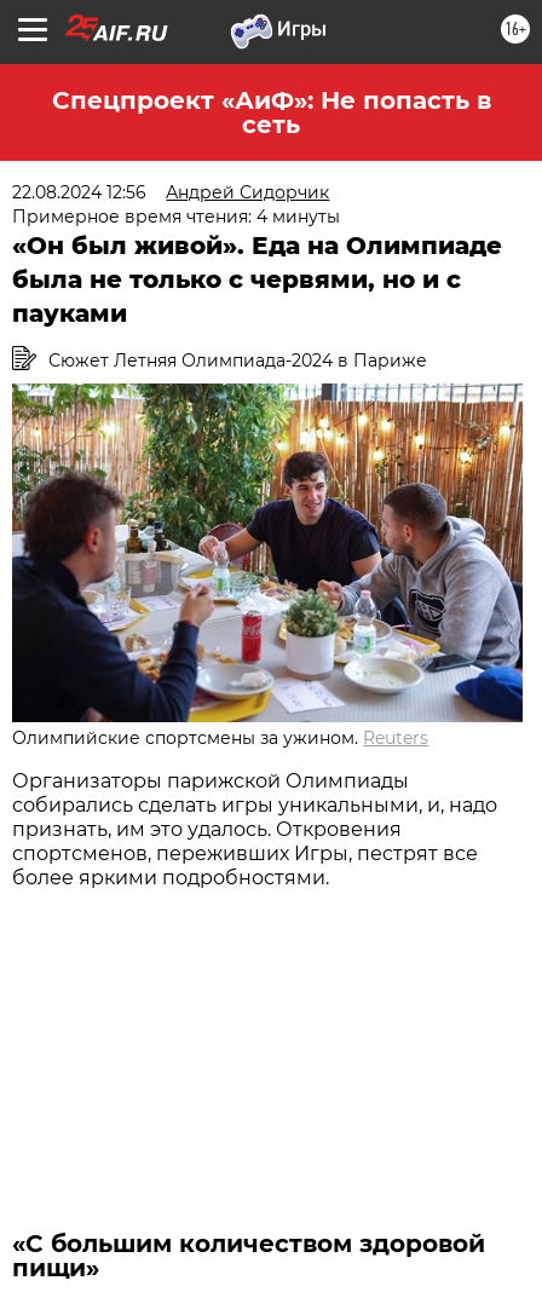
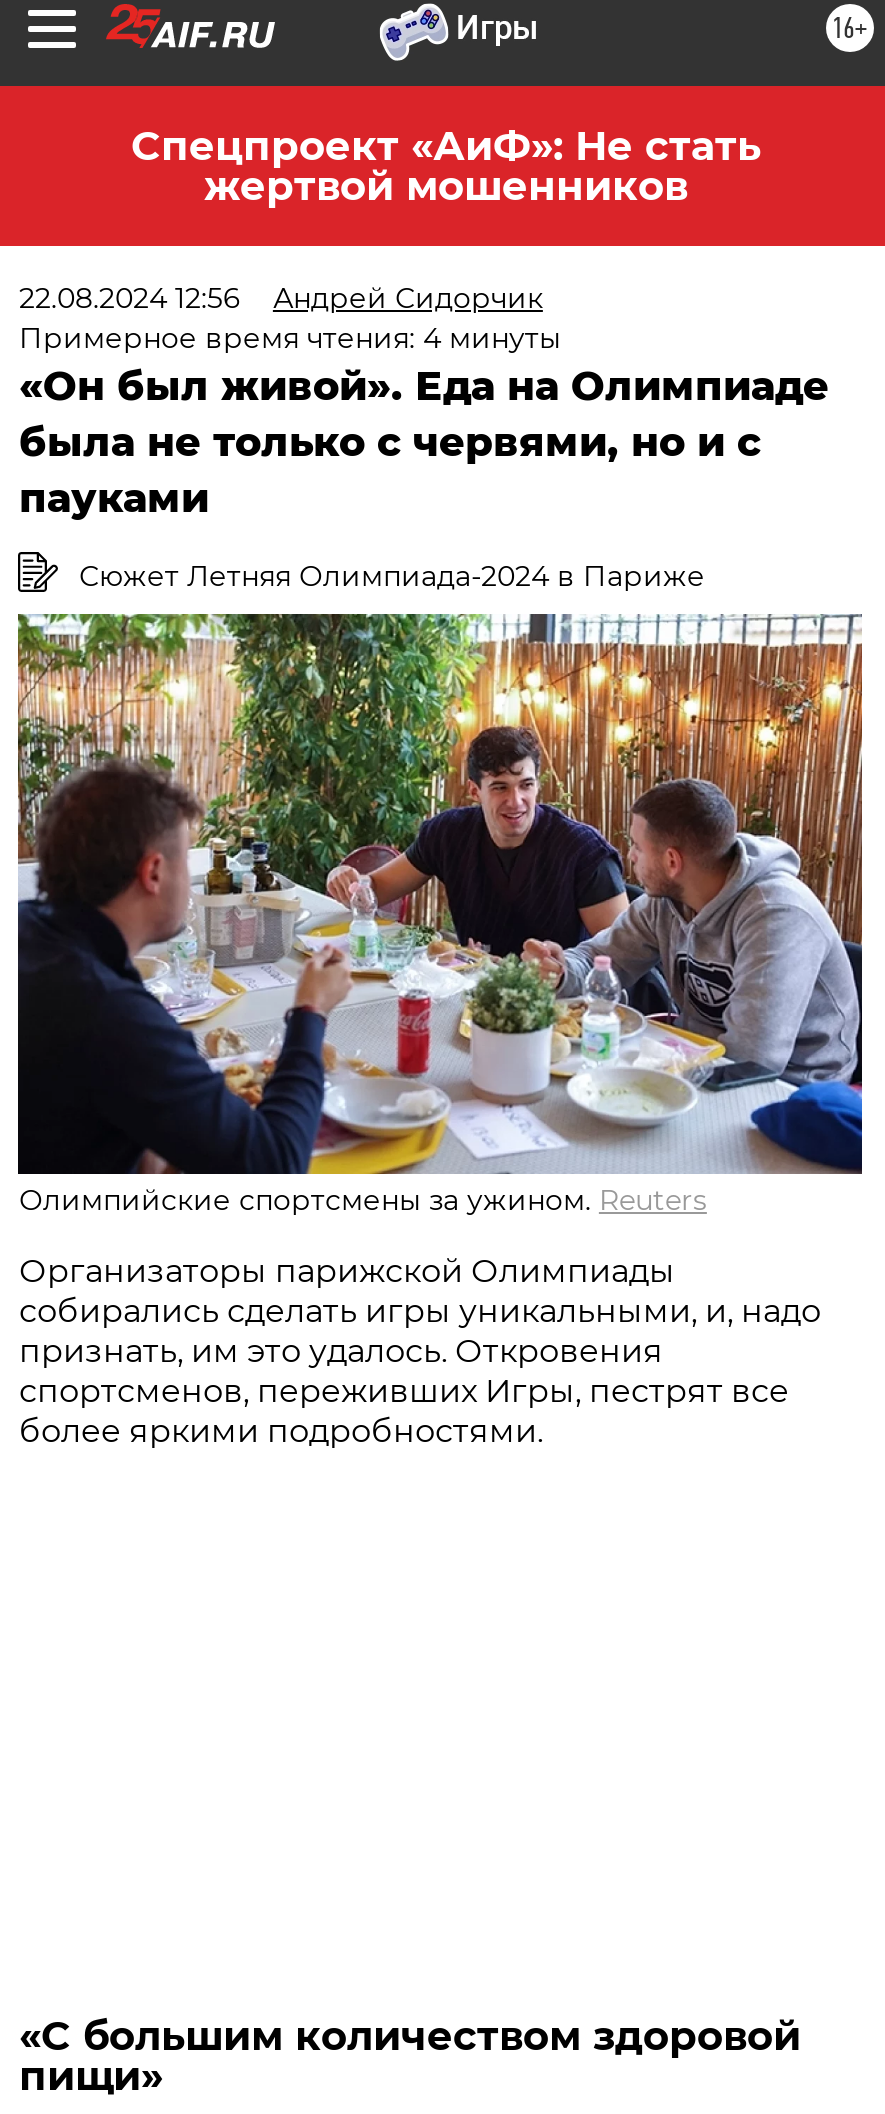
- Спецпроект «АиФ»: Не попасть в
- сеть
+ Спецпроект «АиФ»: Не стать
+ жертвой мошенников
